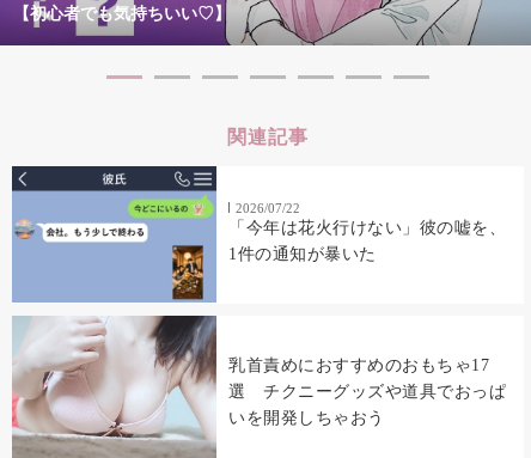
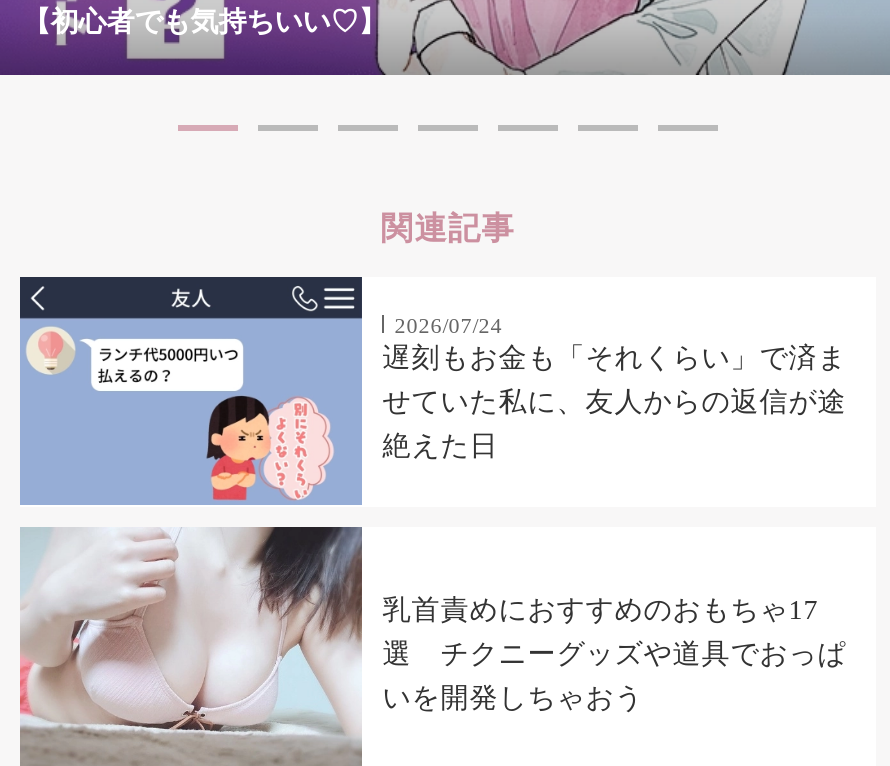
- [image]
- 2026/07/22
- 「今年は花火行けない」彼の嘘を、
- 1件の通知が暴いた
+ [image]
+ 2026/07/24
+ 遅刻もお金も「それくらい」で済ま
+ せていた私に、友人からの返信が途
+ 絶えた日
